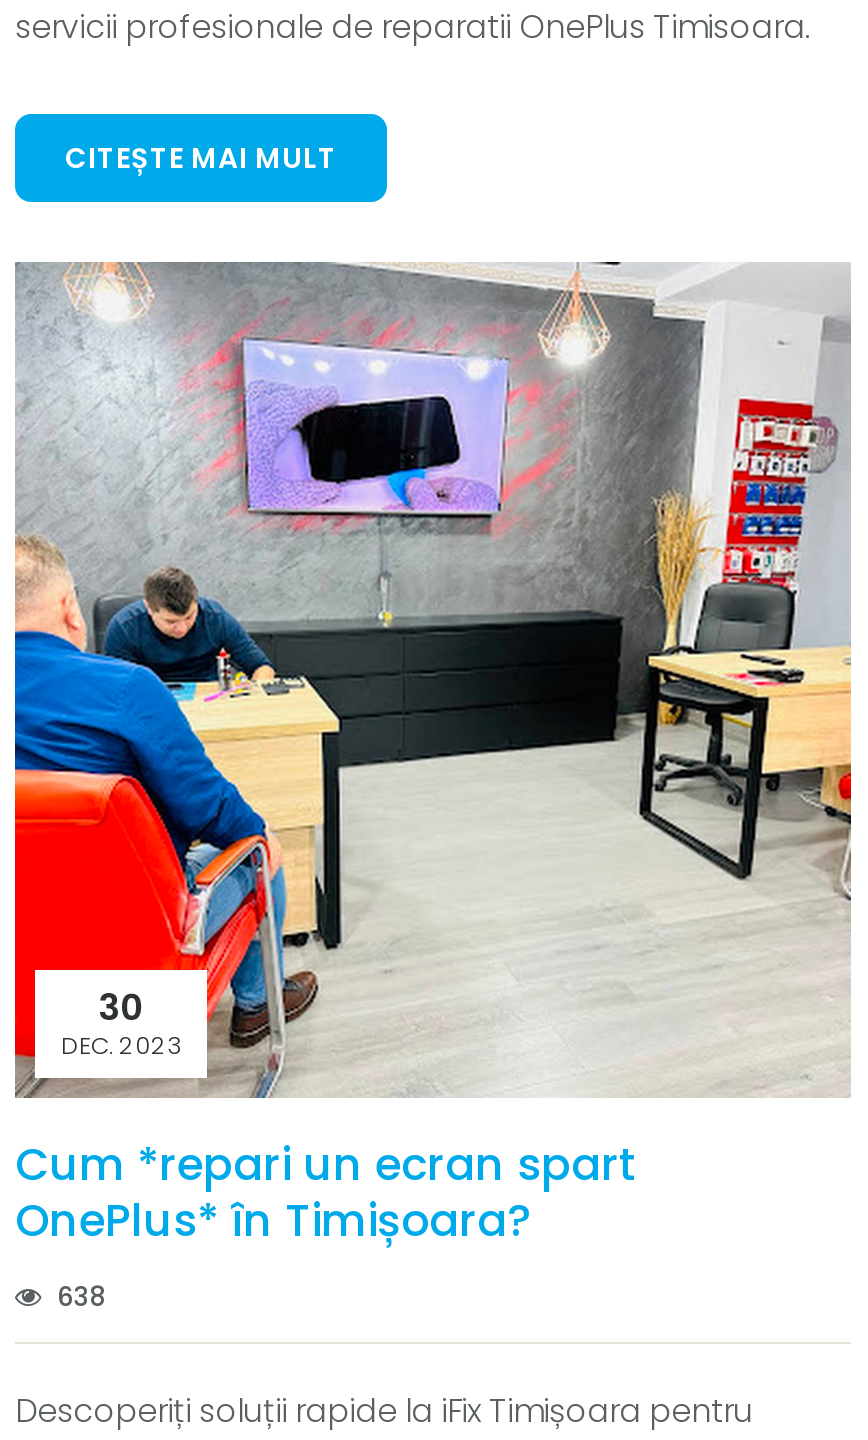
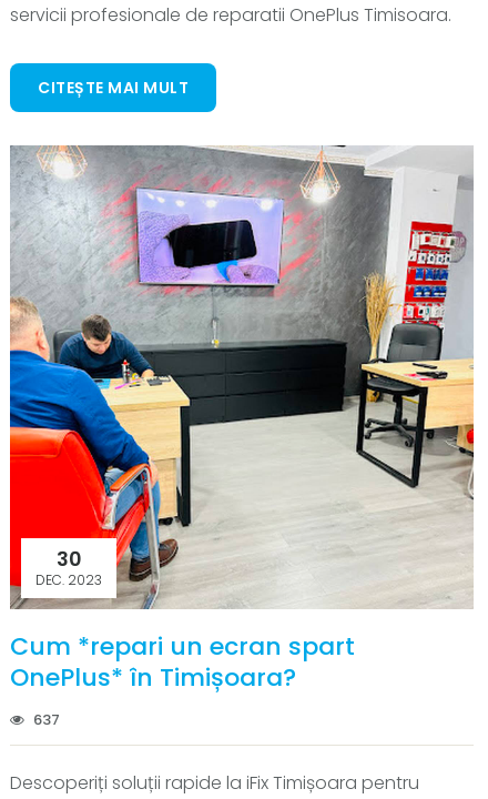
- 638
+ 637
